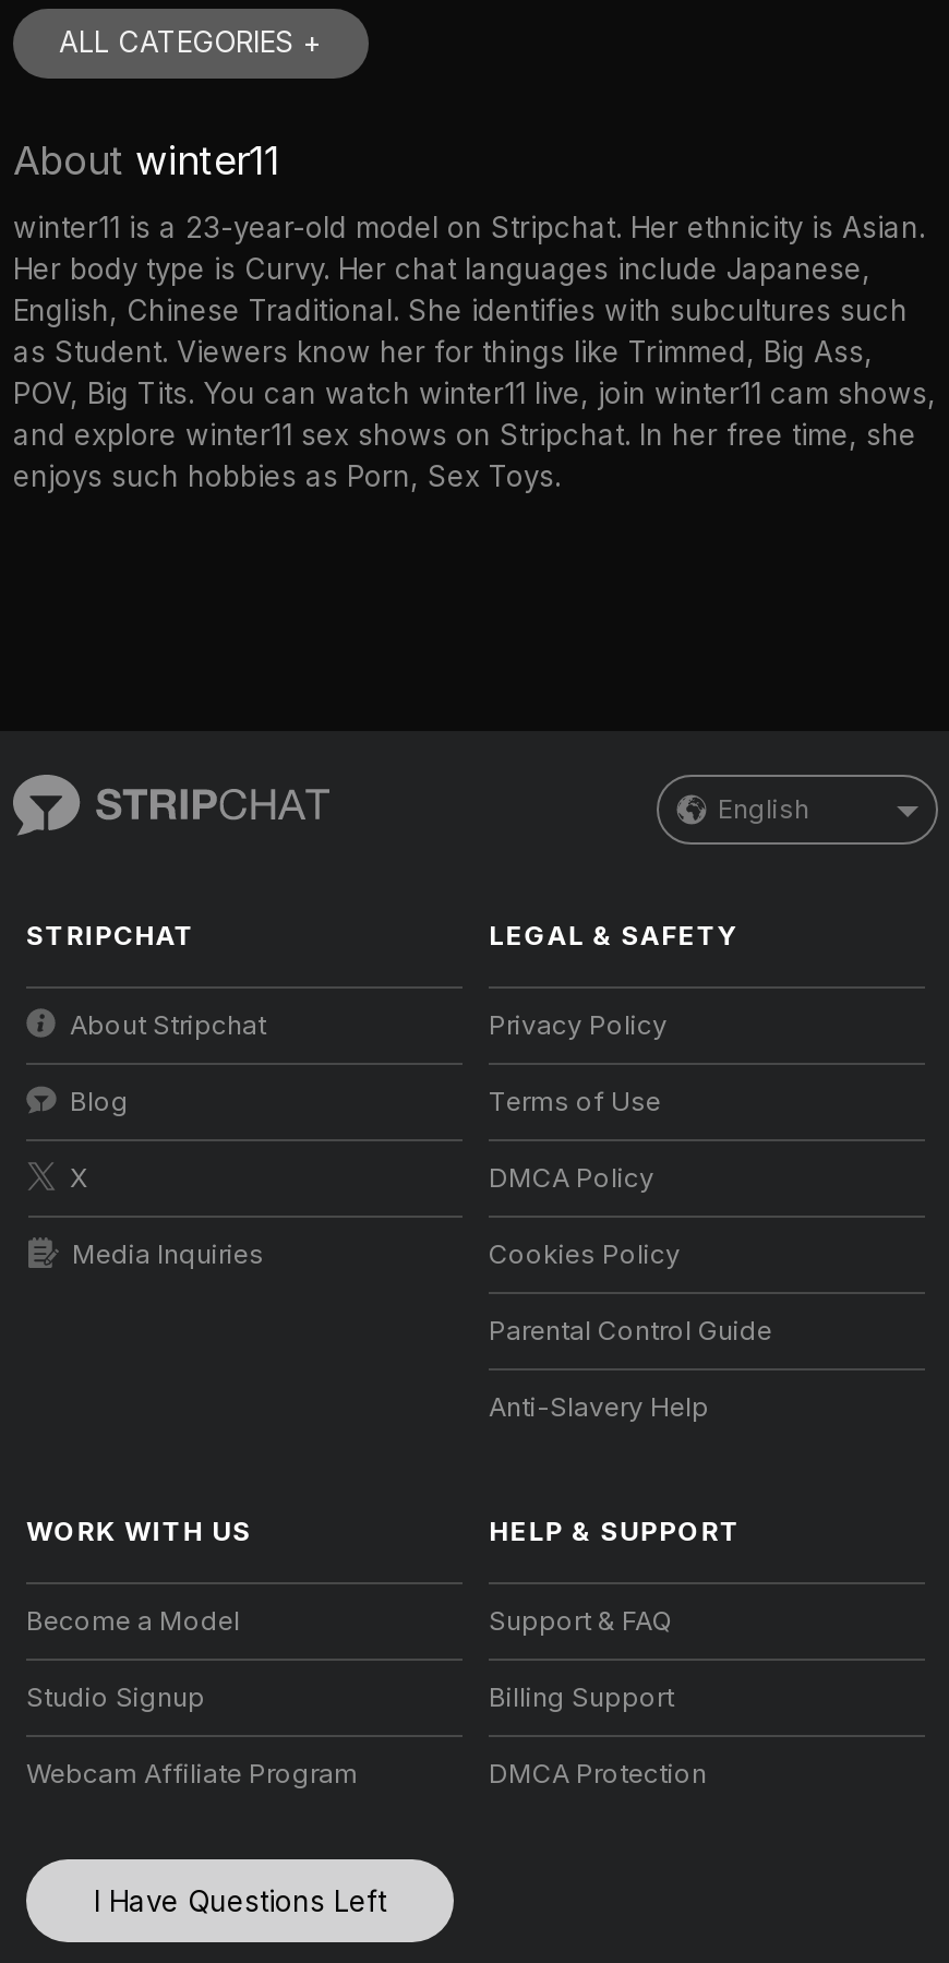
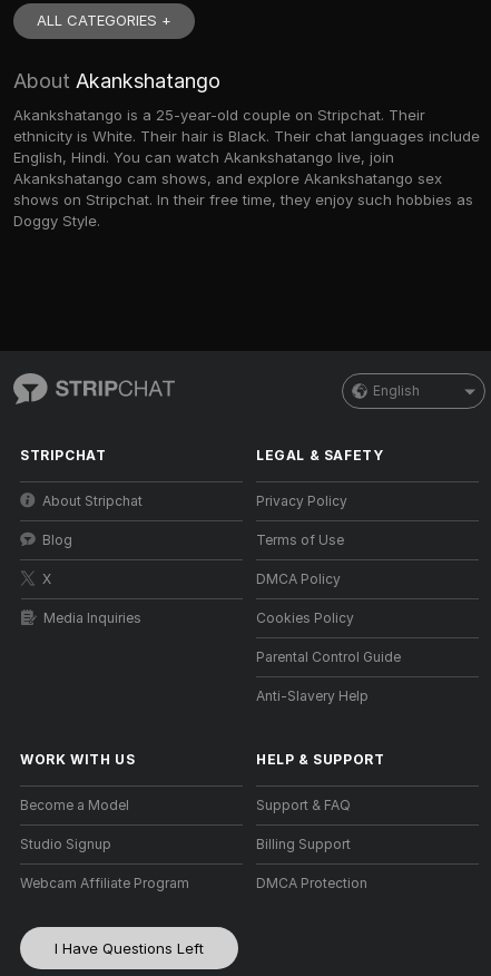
- About winter11
+ About Akankshatango

- winter11 is a 23-year-old model on Stripchat. Her ethnicity is Asian.
- Her body type is Curvy. Her chat languages include Japanese,
- English, Chinese Traditional. She identifies with subcultures such
- as Student. Viewers know her for things like Trimmed, Big Ass,
- POV, Big Tits. You can watch winter11 live, join winter11 cam shows,
- and explore winter11 sex shows on Stripchat. In her free time, she
- enjoys such hobbies as Porn, Sex Toys.
+ Akankshatango is a 25-year-old couple on Stripchat. Their
+ ethnicity is White. Their hair is Black. Their chat languages include
+ English, Hindi. You can watch Akankshatango live, join
+ Akankshatango cam shows, and explore Akankshatango sex
+ shows on Stripchat. In their free time, they enjoy such hobbies as
+ Doggy Style.
